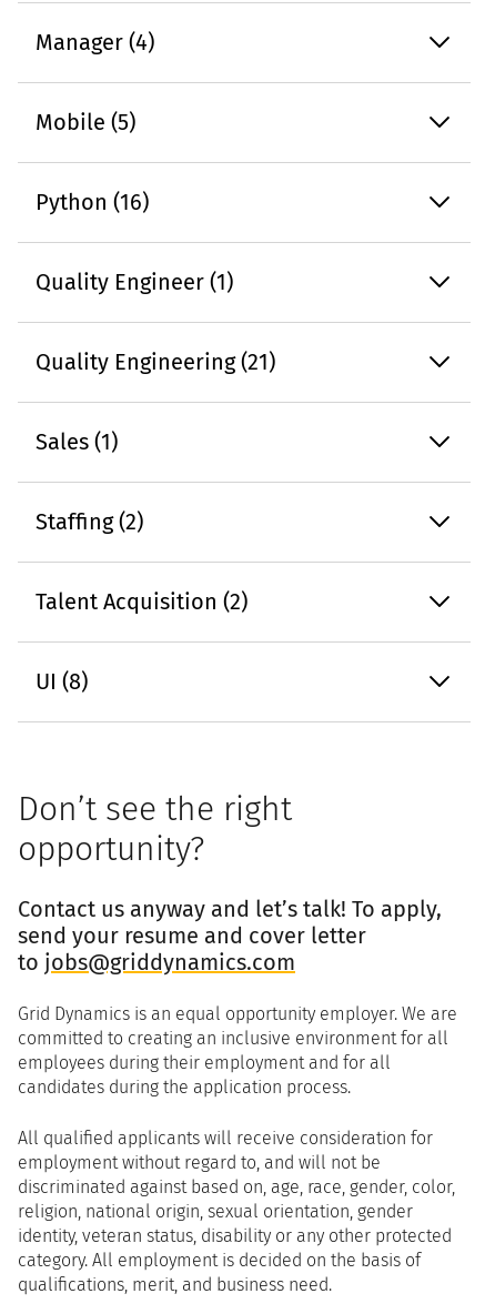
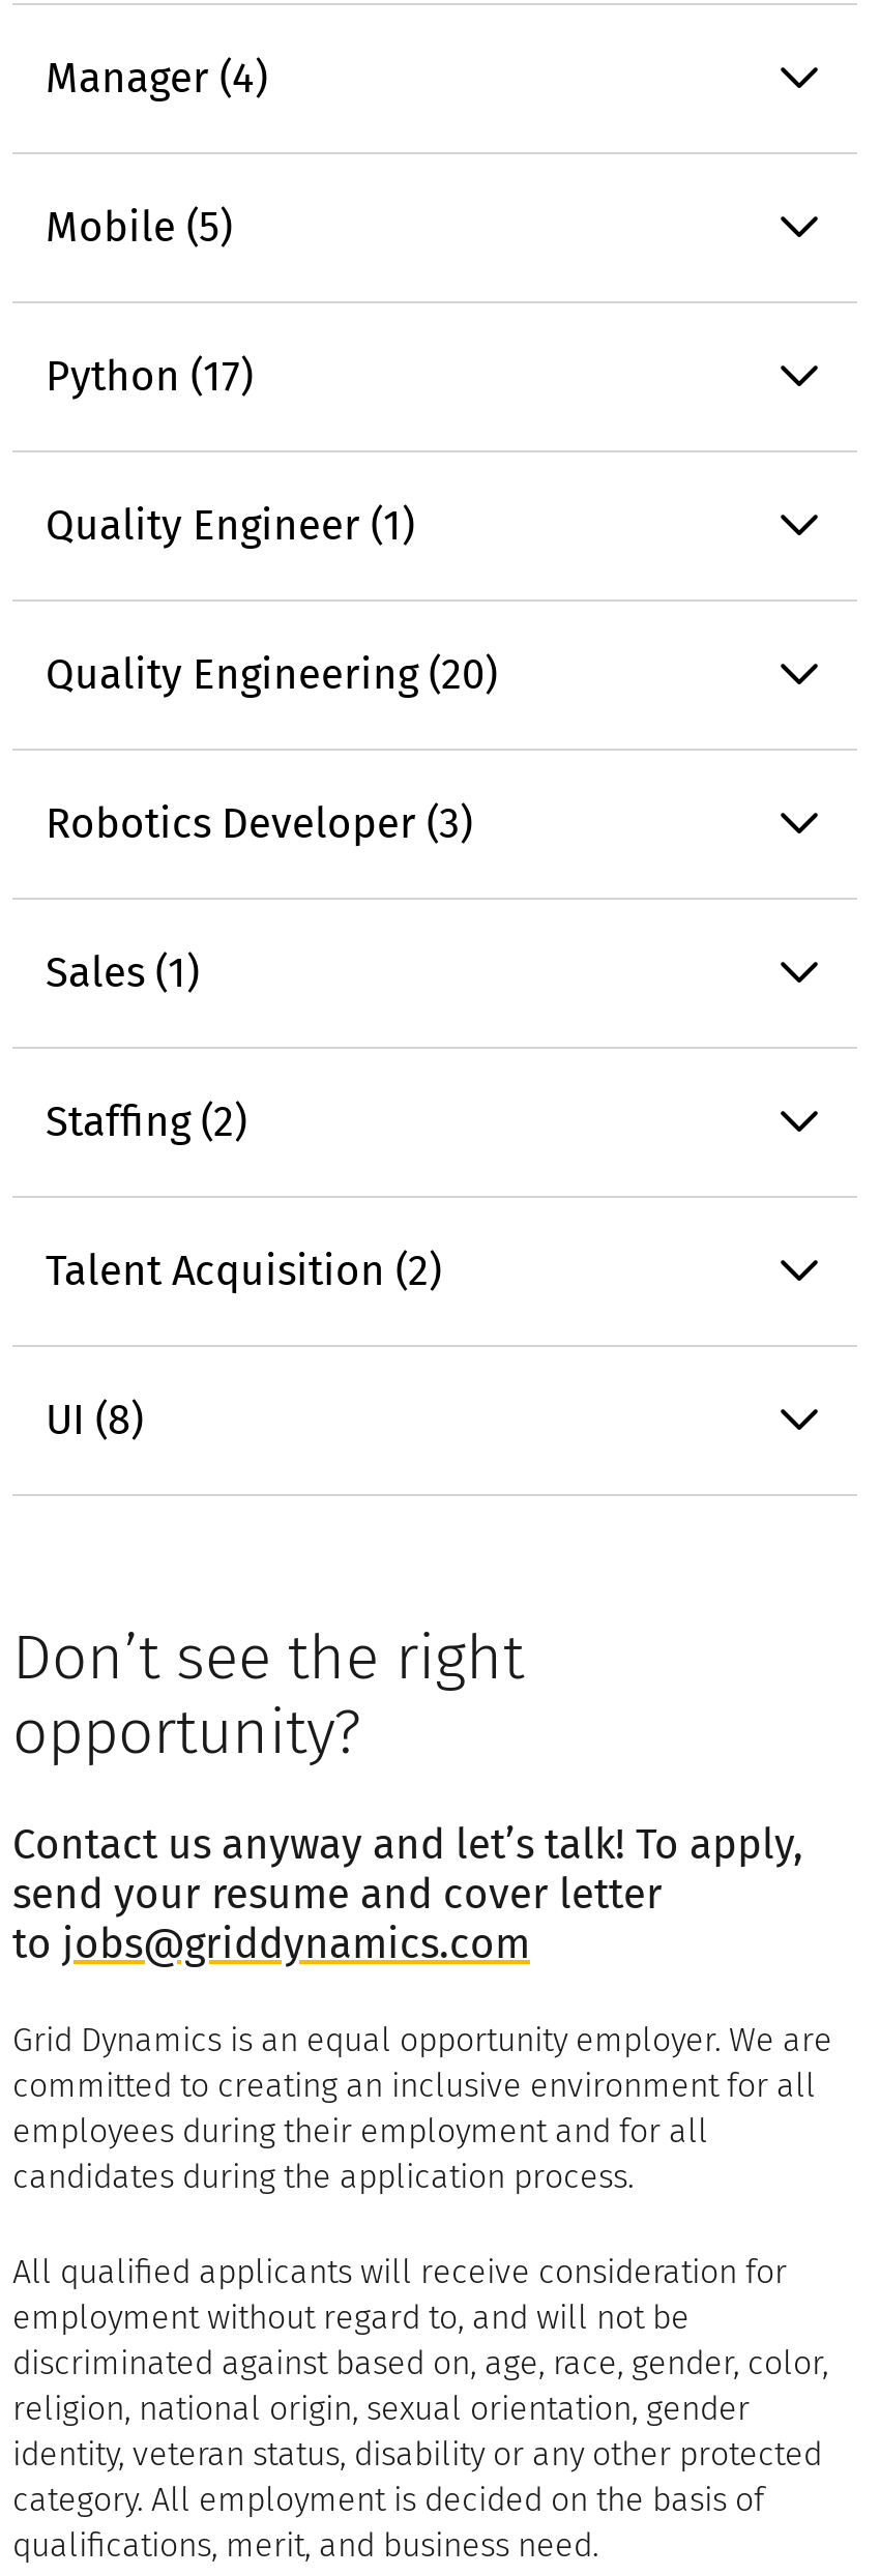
- Python (16)
+ Python (17)

- Quality Engineering (21)
+ Quality Engineering (20)
+ Robotics Developer (3)
